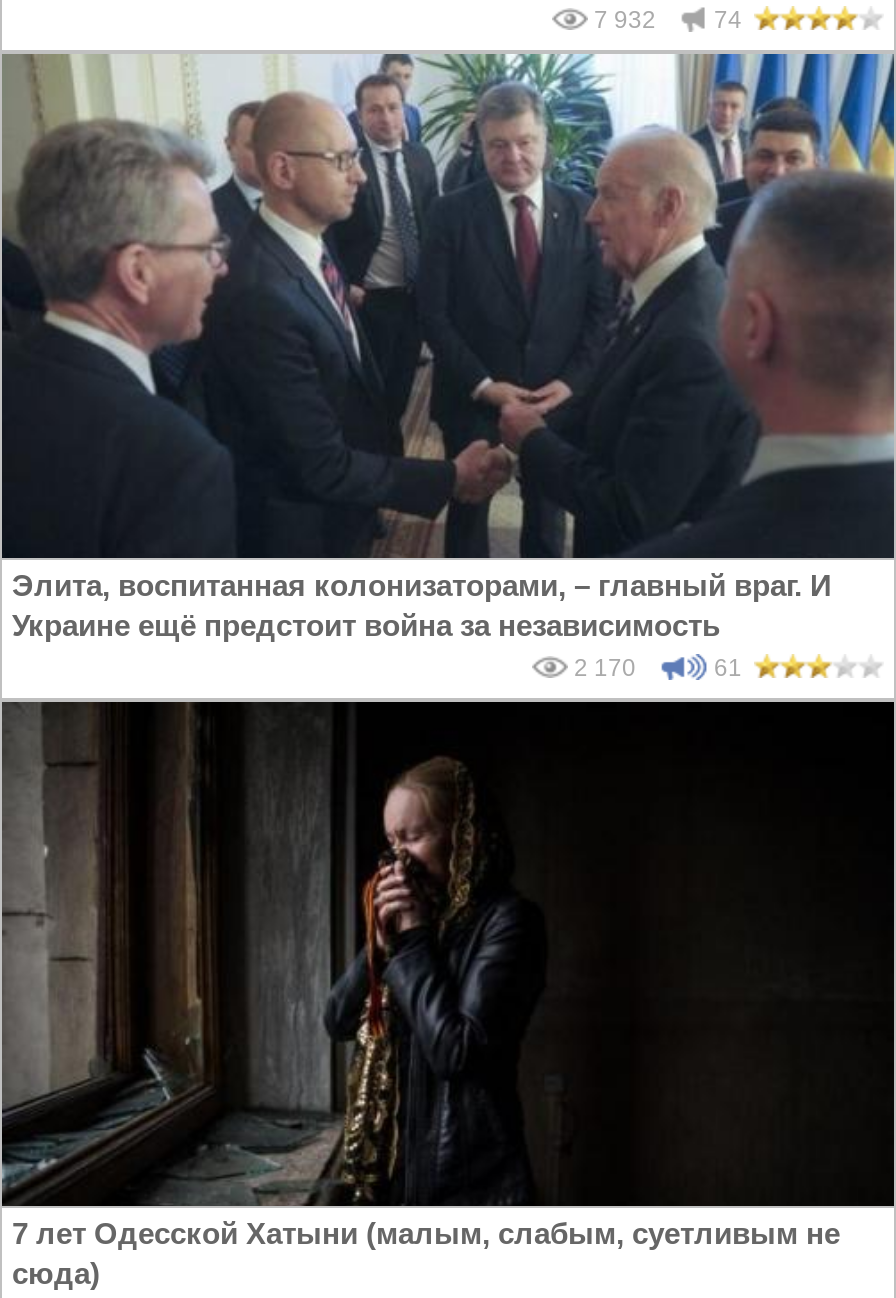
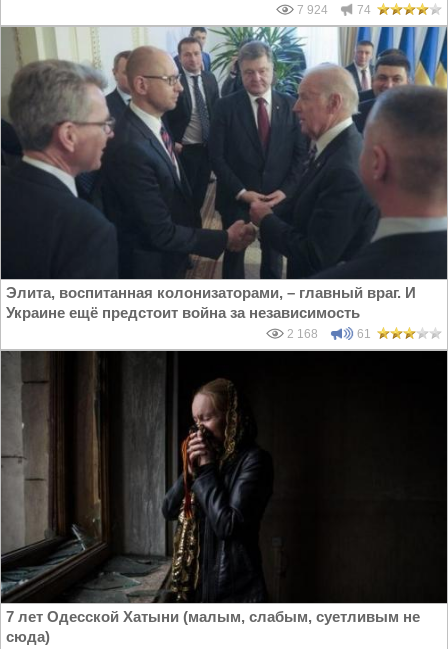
- 7 932 74
+ 7 924 74

- 2 170
+ 2 168
